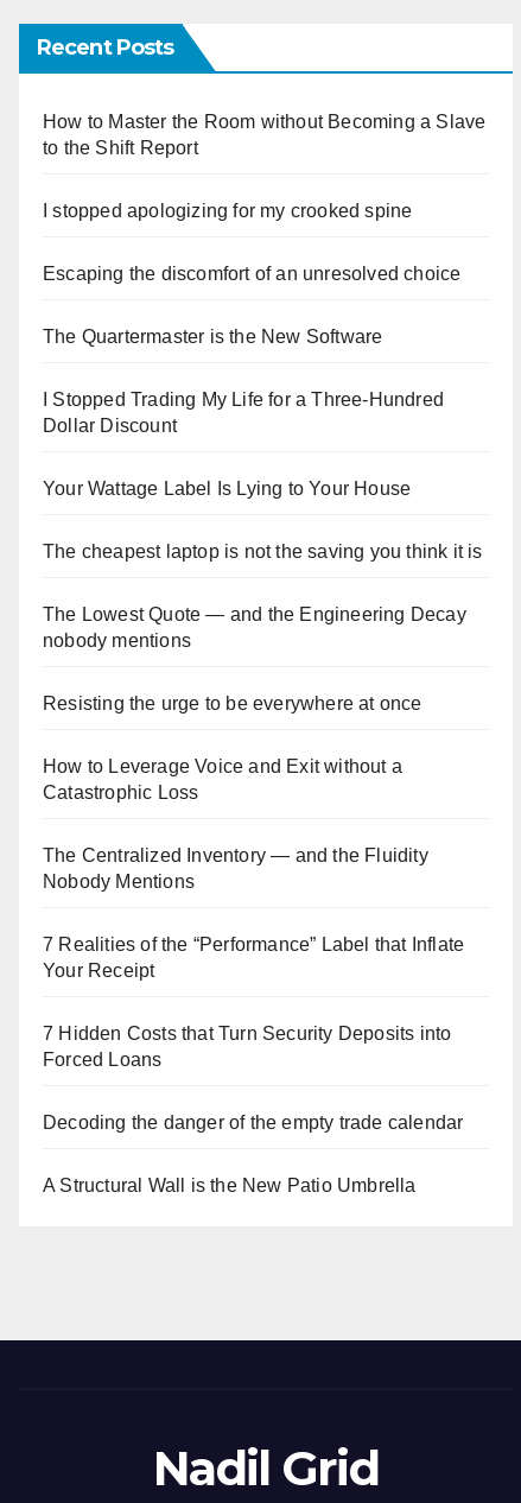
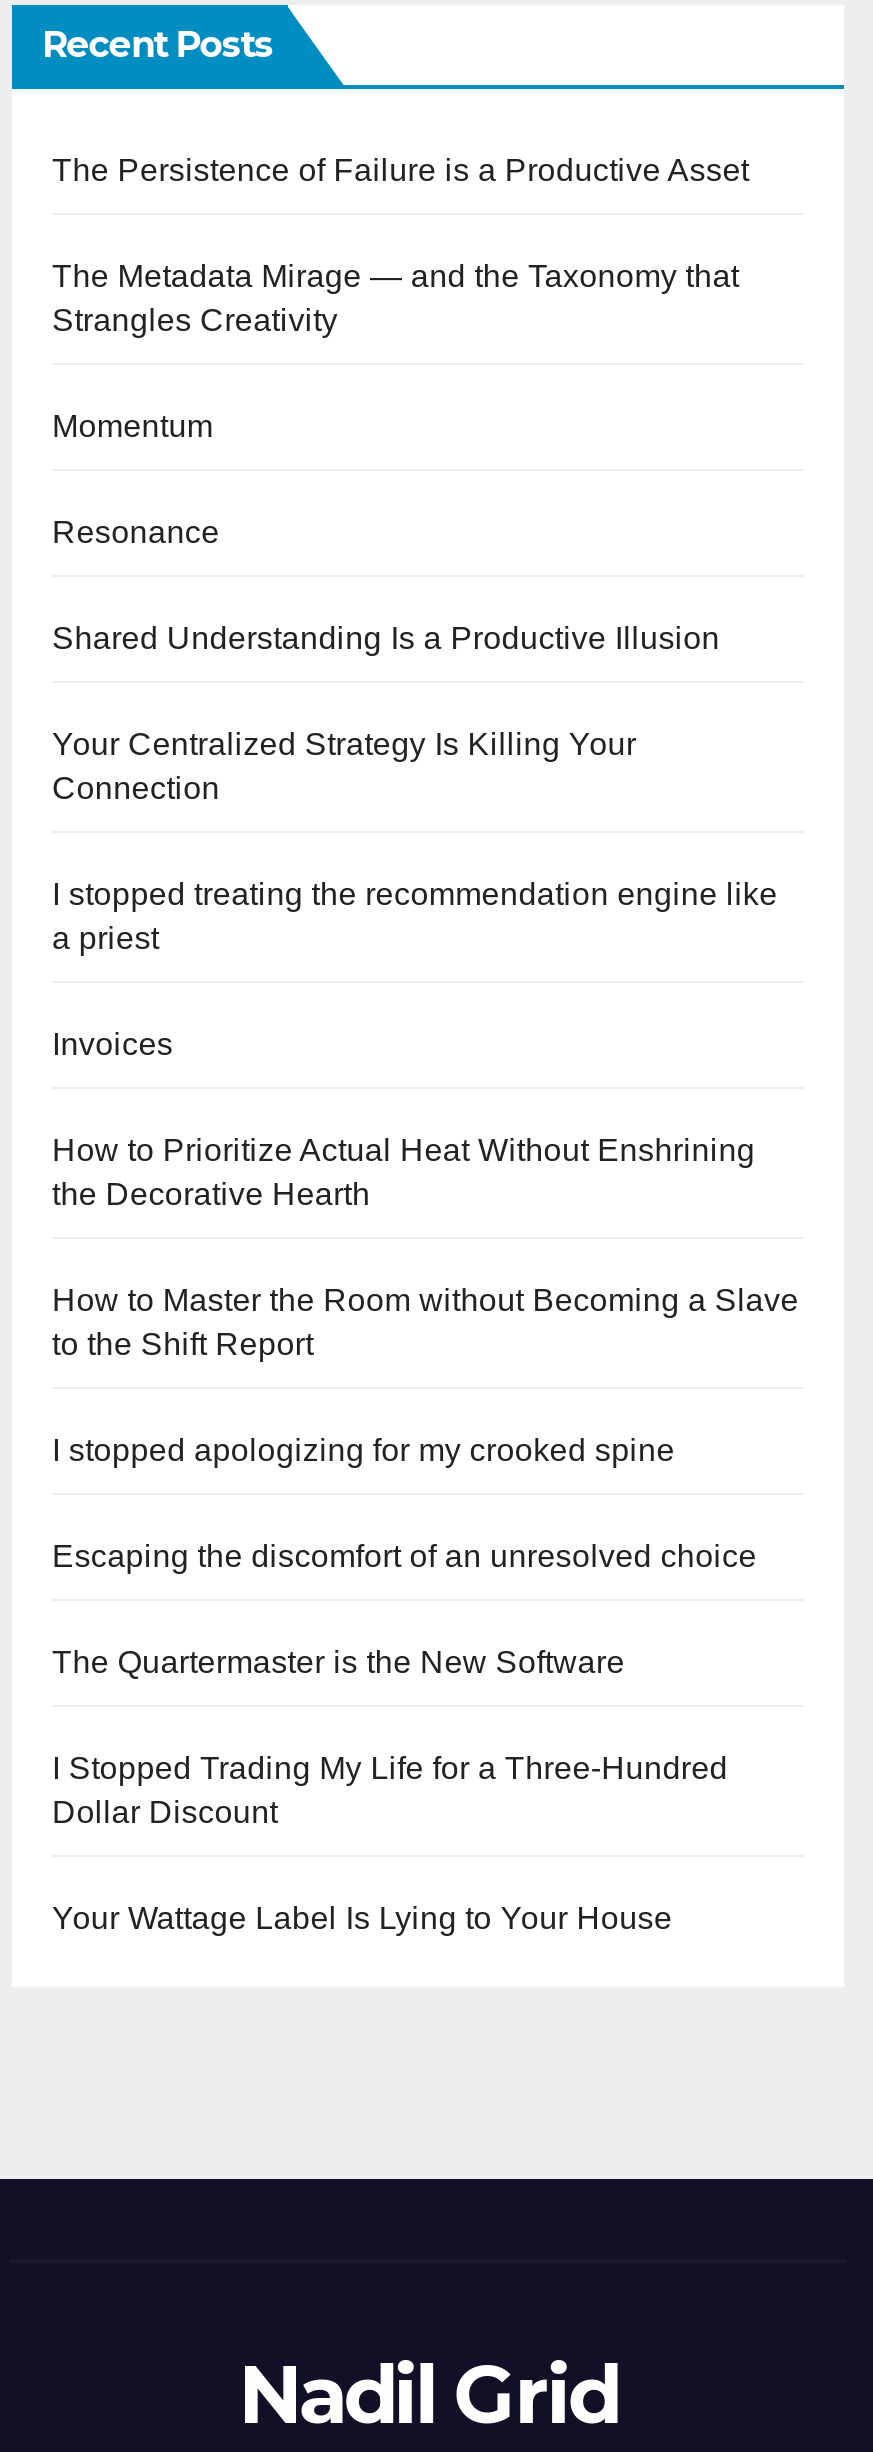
+ The Persistence of Failure is a Productive Asset
+ The Metadata Mirage — and the Taxonomy that
+ Strangles Creativity
+ Momentum
+ Resonance
+ Shared Understanding Is a Productive Illusion
+ Your Centralized Strategy Is Killing Your
+ Connection
+ I stopped treating the recommendation engine like
+ a priest
+ Invoices
+ How to Prioritize Actual Heat Without Enshrining
+ the Decorative Hearth

moved down: How to Master the Room without Becoming a Slave | to the Shift Report | I stopped apologizing for my crooked spine | Escaping the discomfort of an unresolved choice | The Quartermaster is the New Software | I Stopped Trading My Life for a Three-Hundred | Dollar Discount | Your Wattage Label Is Lying to Your House

- The cheapest laptop is not the saving you think it is
- The Lowest Quote — and the Engineering Decay
- nobody mentions
- Resisting the urge to be everywhere at once
- How to Leverage Voice and Exit without a
- Catastrophic Loss
- The Centralized Inventory — and the Fluidity
- Nobody Mentions
- 7 Realities of the “Performance” Label that Inflate
- Your Receipt
- 7 Hidden Costs that Turn Security Deposits into
- Forced Loans
- Decoding the danger of the empty trade calendar
- A Structural Wall is the New Patio Umbrella
